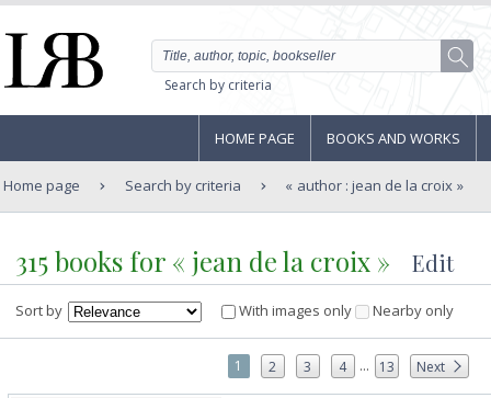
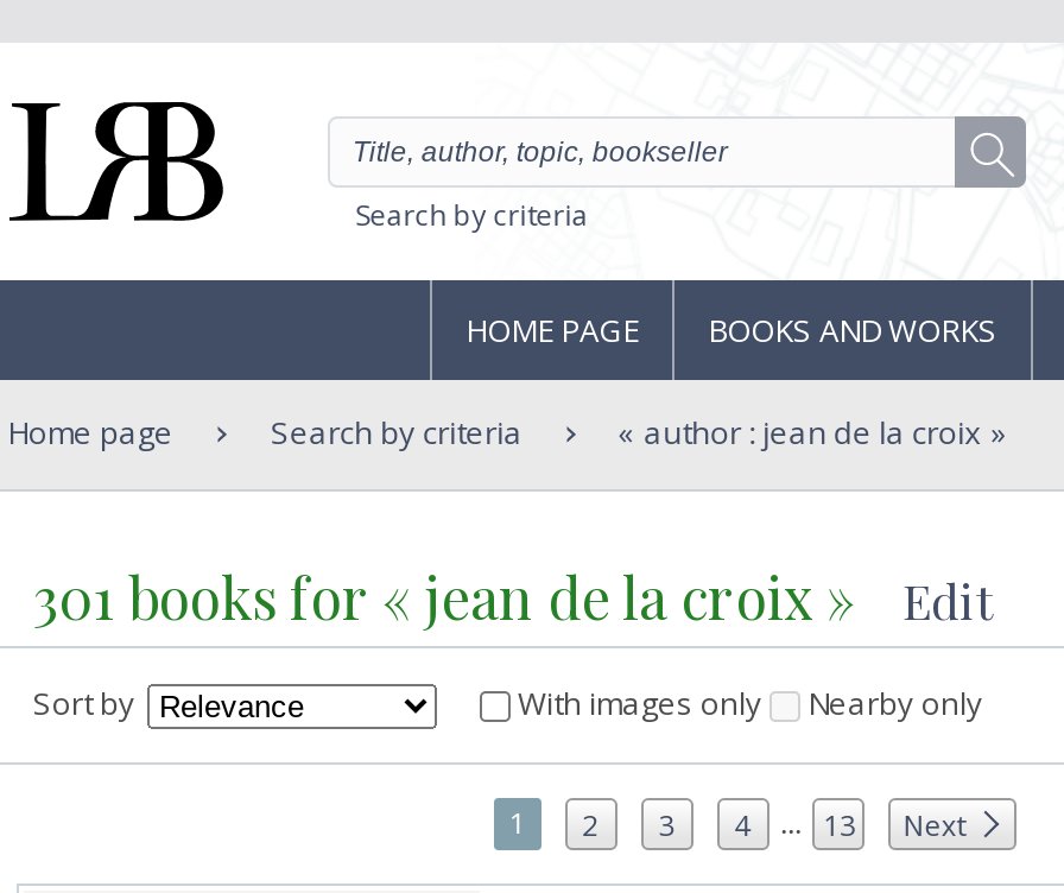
- 315 books for « jean de la croix »
+ 301 books for « jean de la croix »
